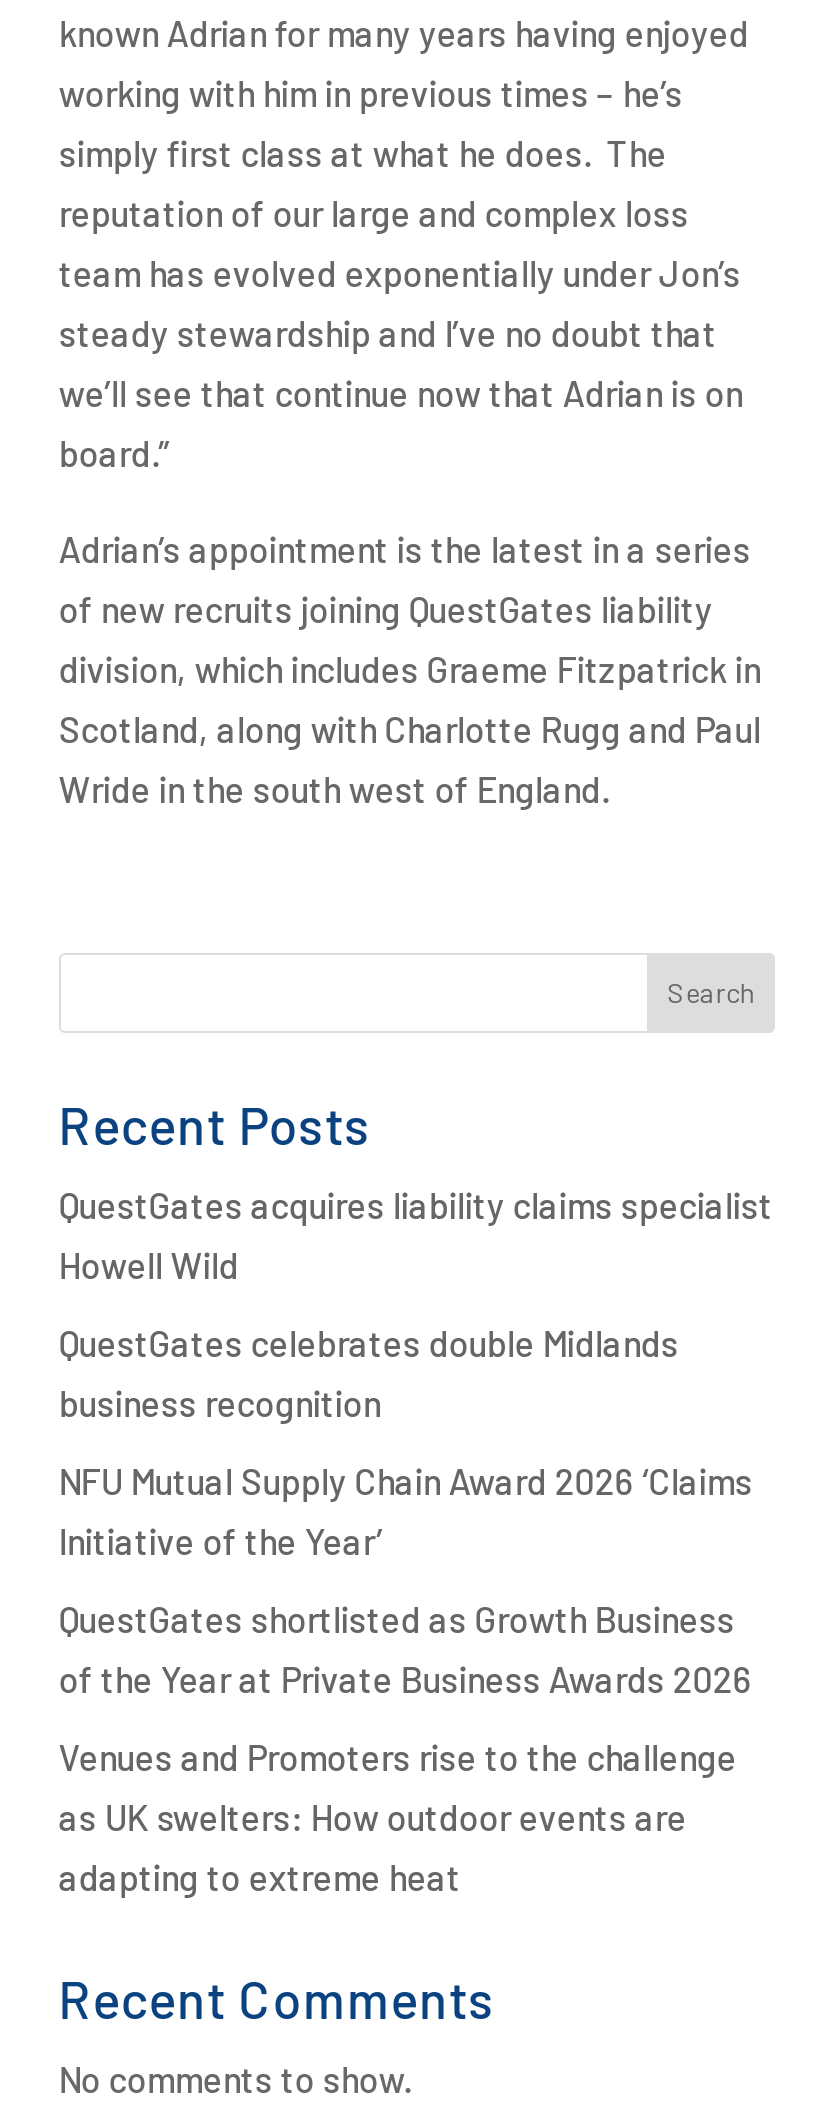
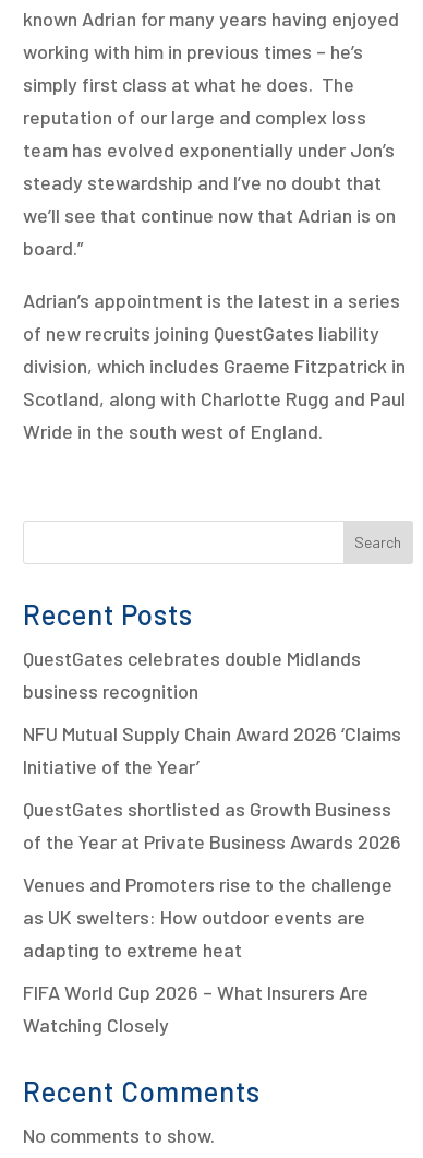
- QuestGates acquires liability claims specialist
- Howell Wild

moved up: QuestGates celebrates double Midlands | business recognition | NFU Mutual Supply Chain Award 2026 ‘Claims | ... | as UK swelters: How outdoor events are | adapting to extreme heat

+ FIFA World Cup 2026 – What Insurers Are
+ Watching Closely
